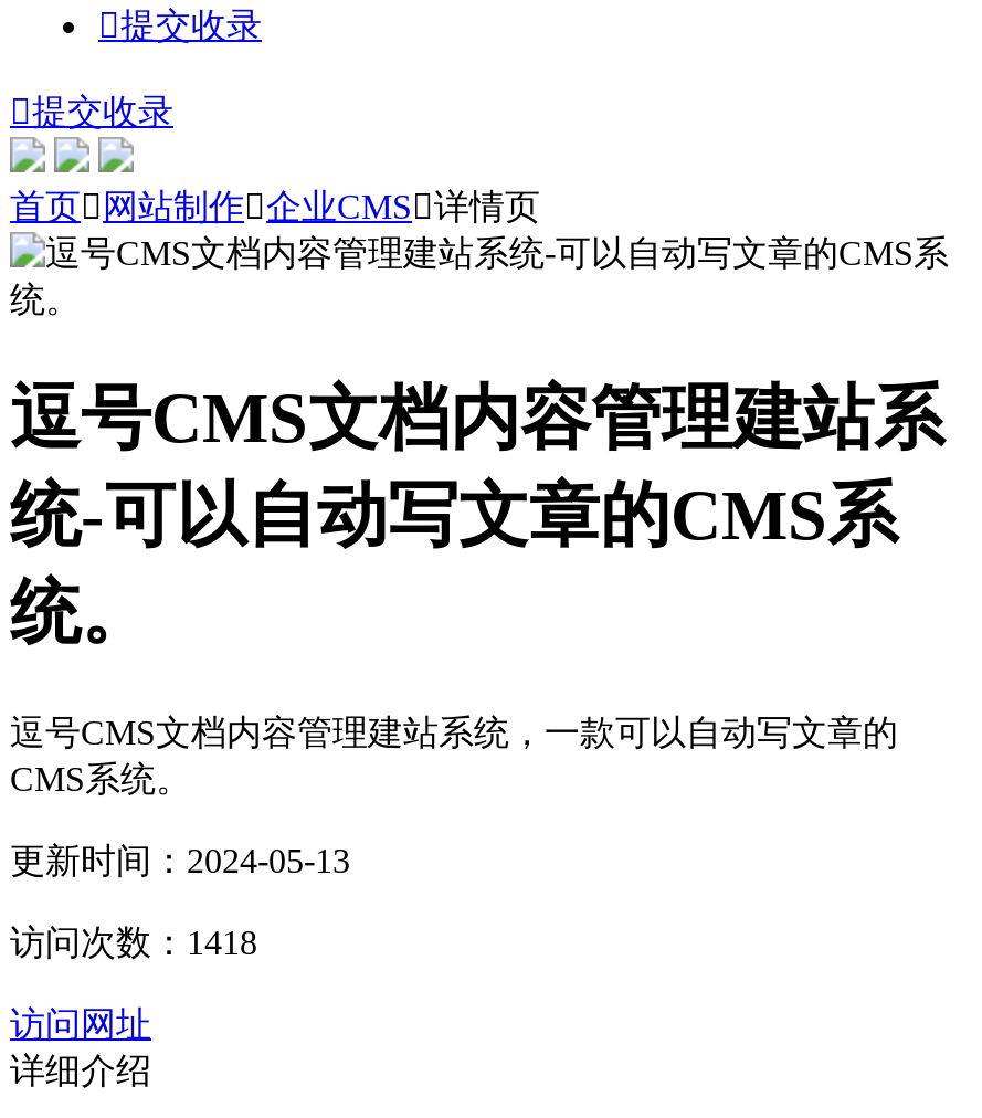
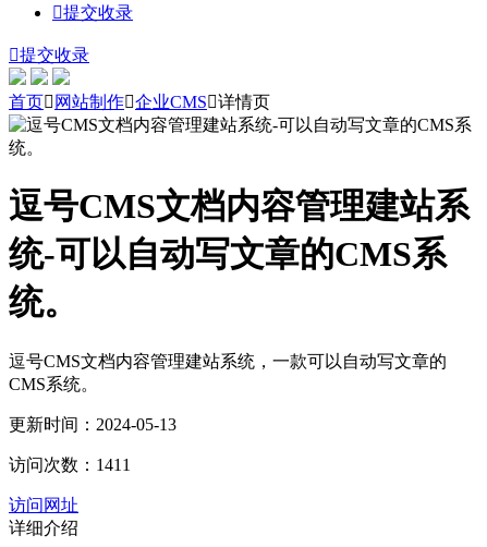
- 访问次数：1418
+ 访问次数：1411
